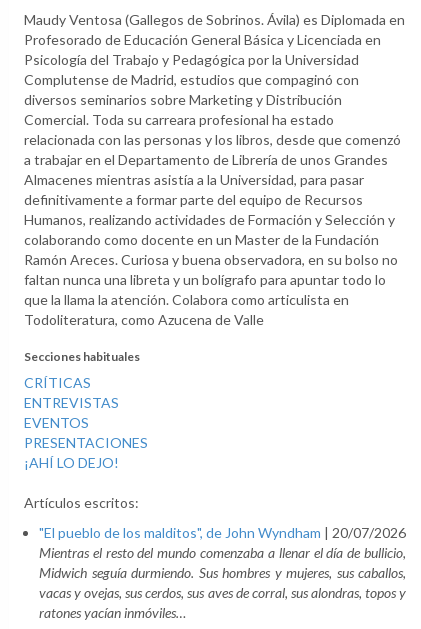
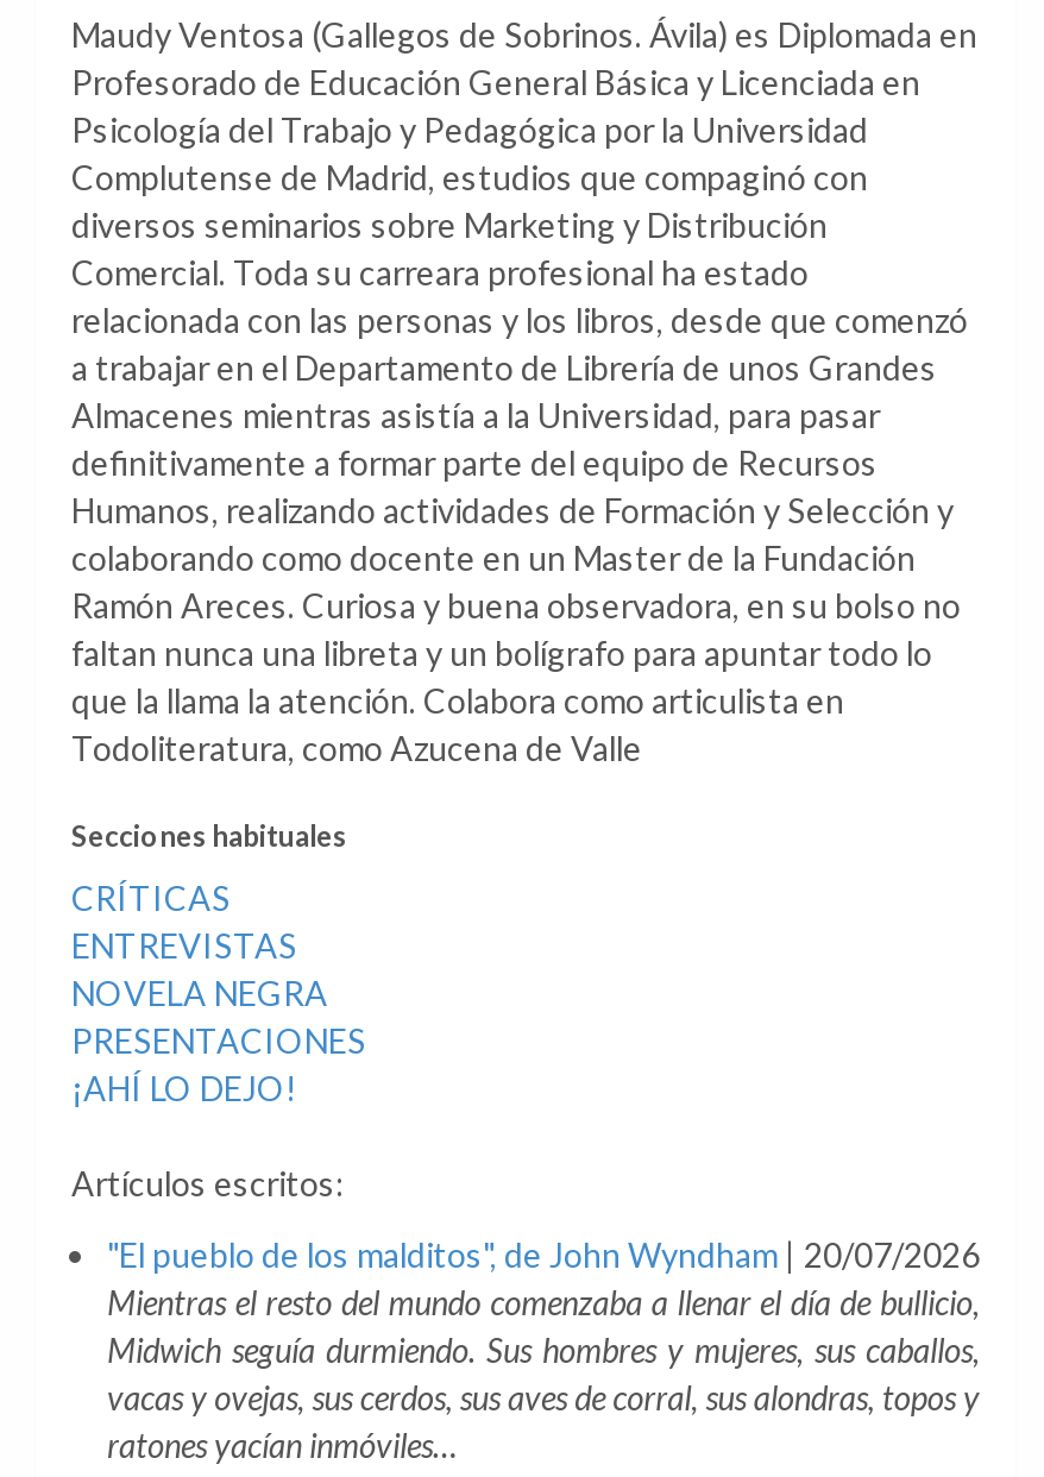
- EVENTOS
+ NOVELA NEGRA
